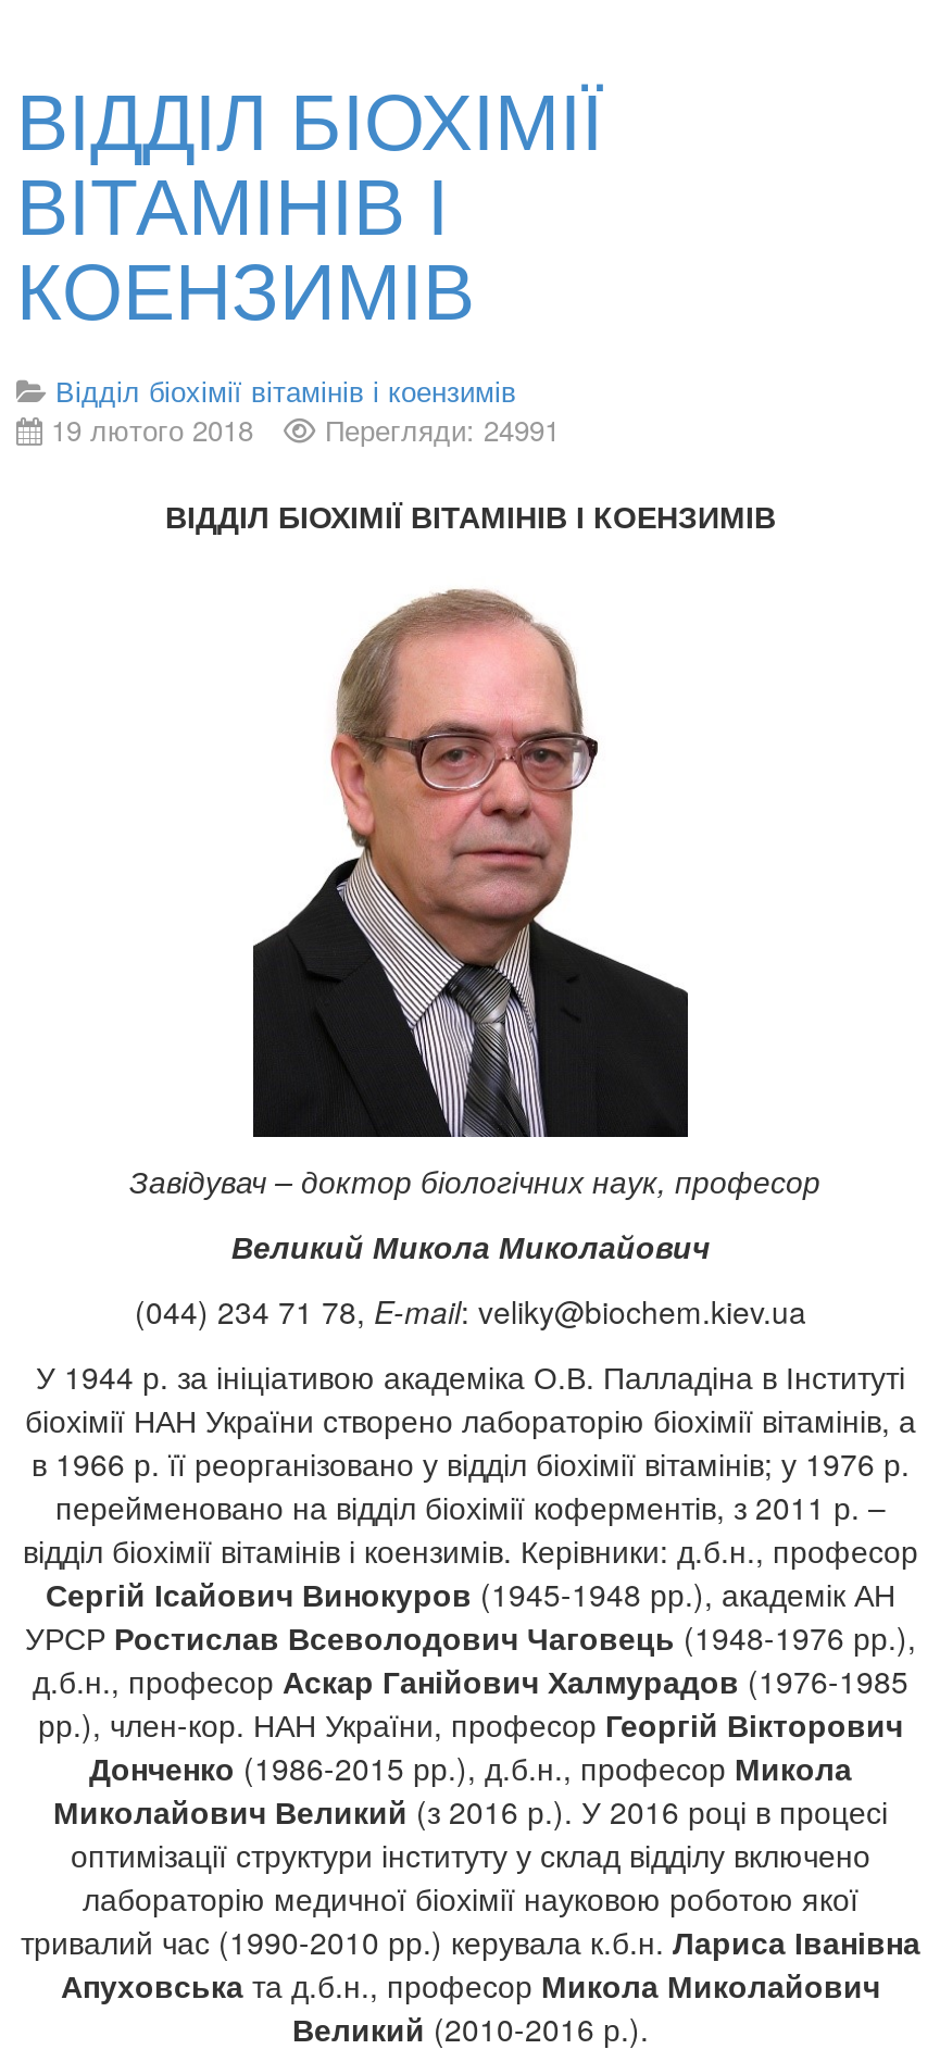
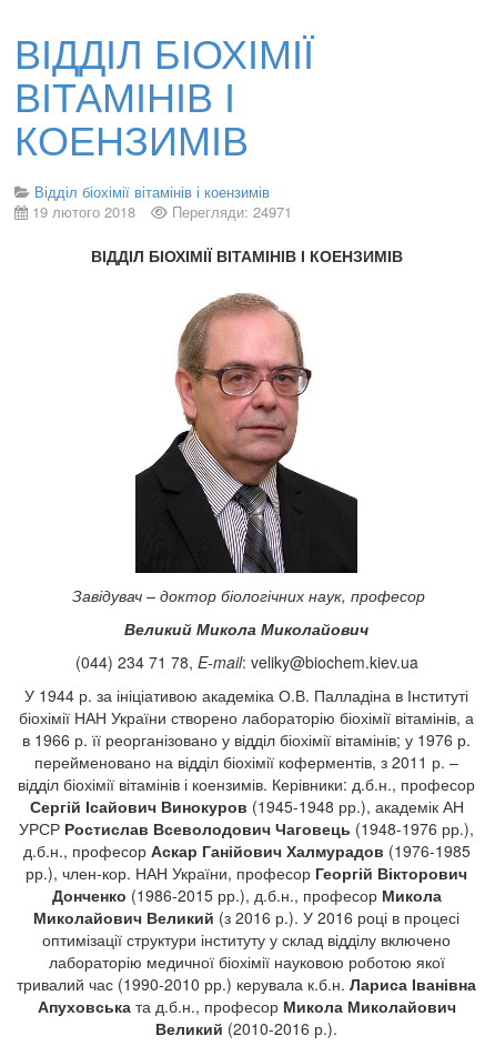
- 19 лютого 2018 Перегляди: 24991
+ 19 лютого 2018 Перегляди: 24971
